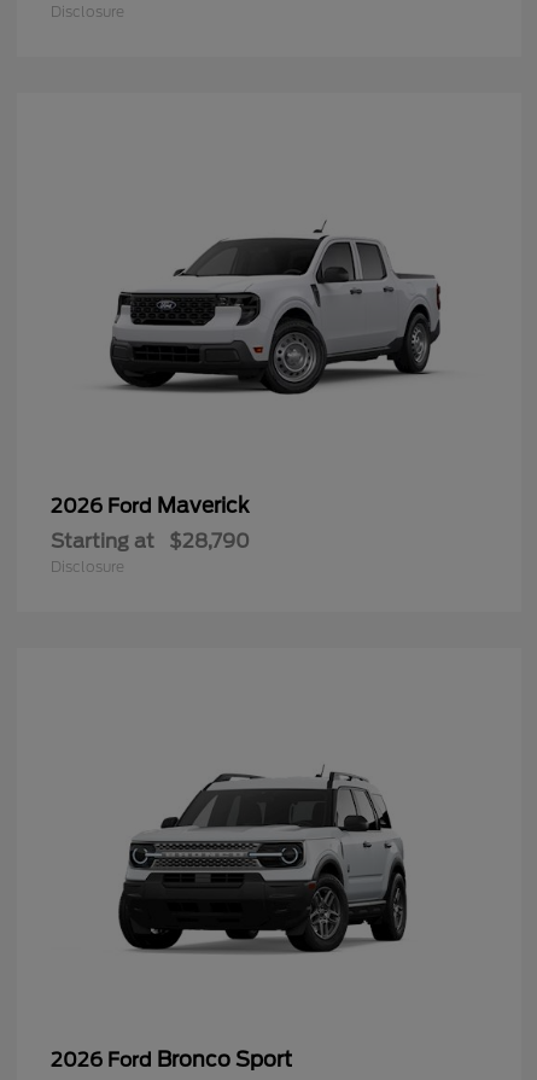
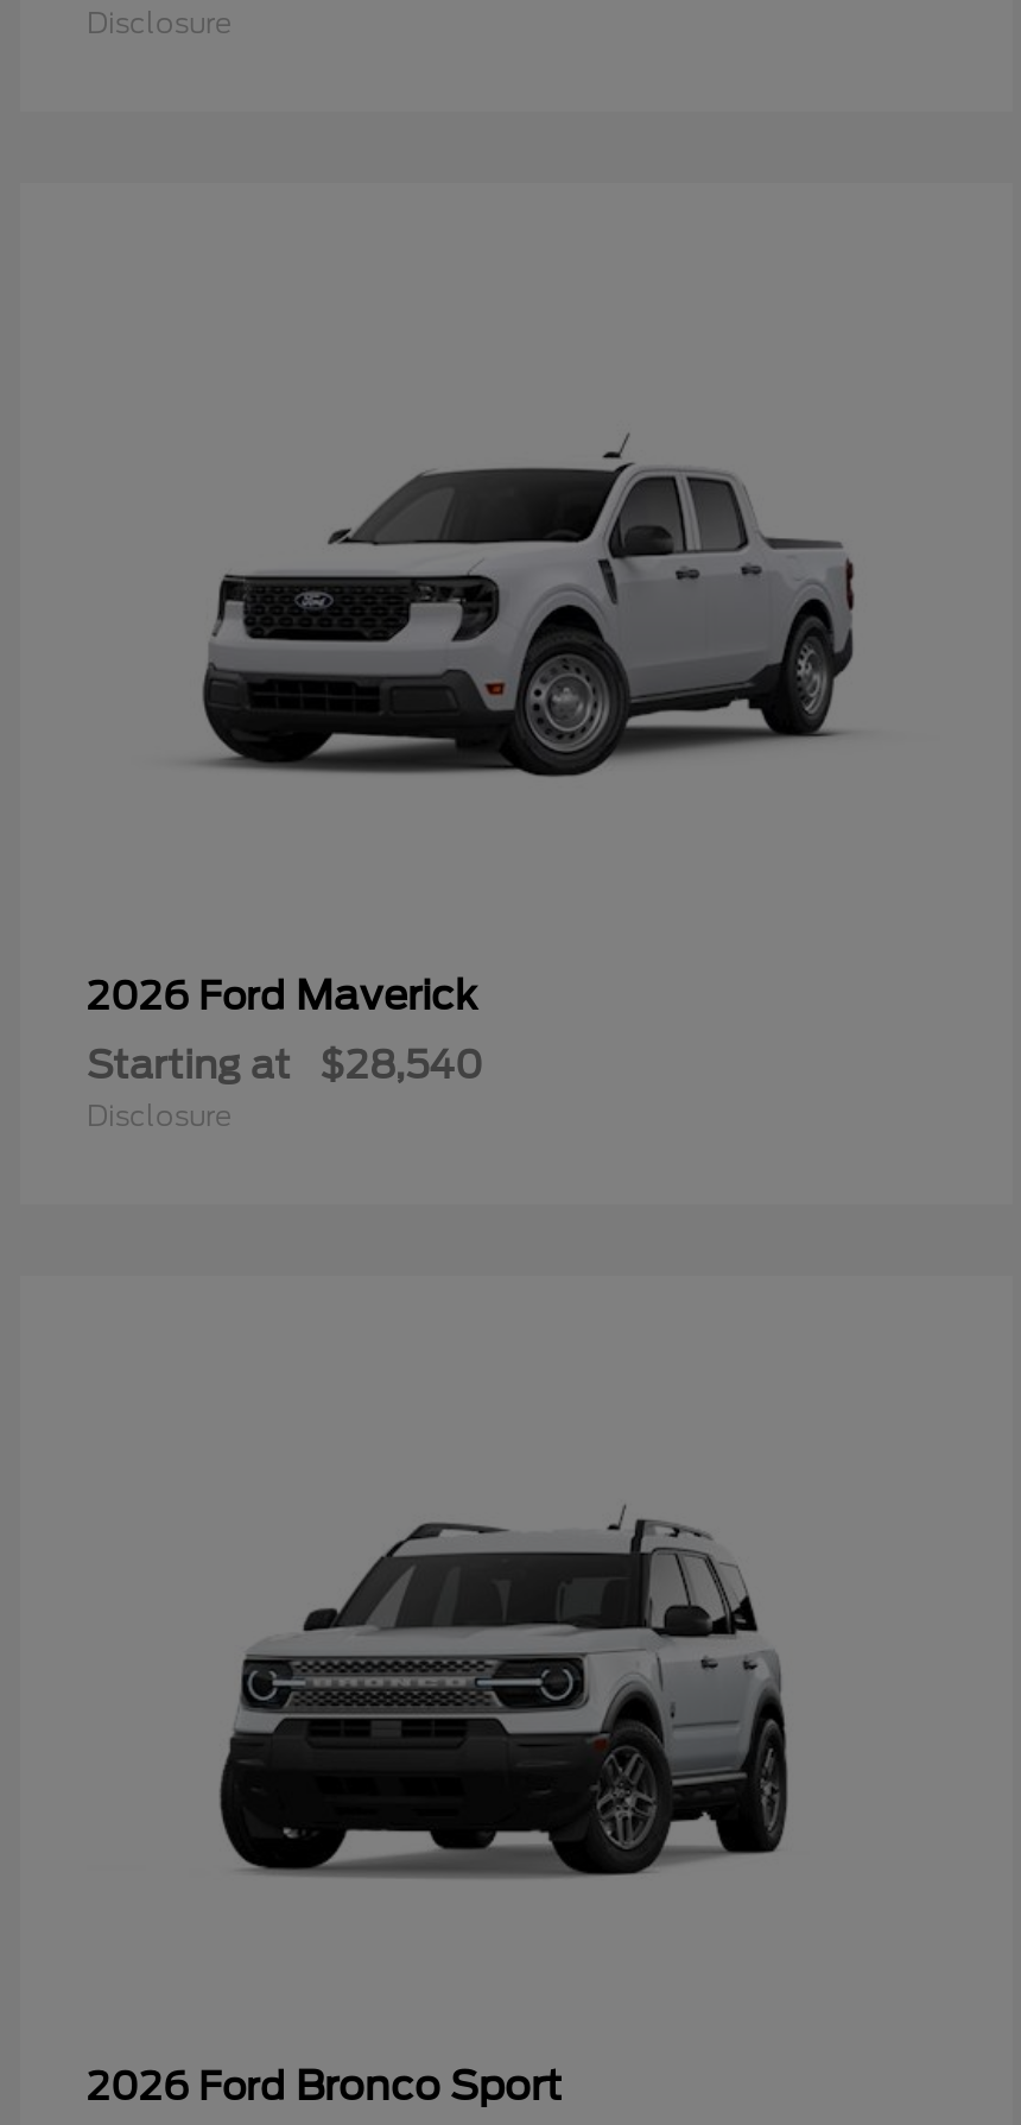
- Starting at $28,790
+ Starting at $28,540
